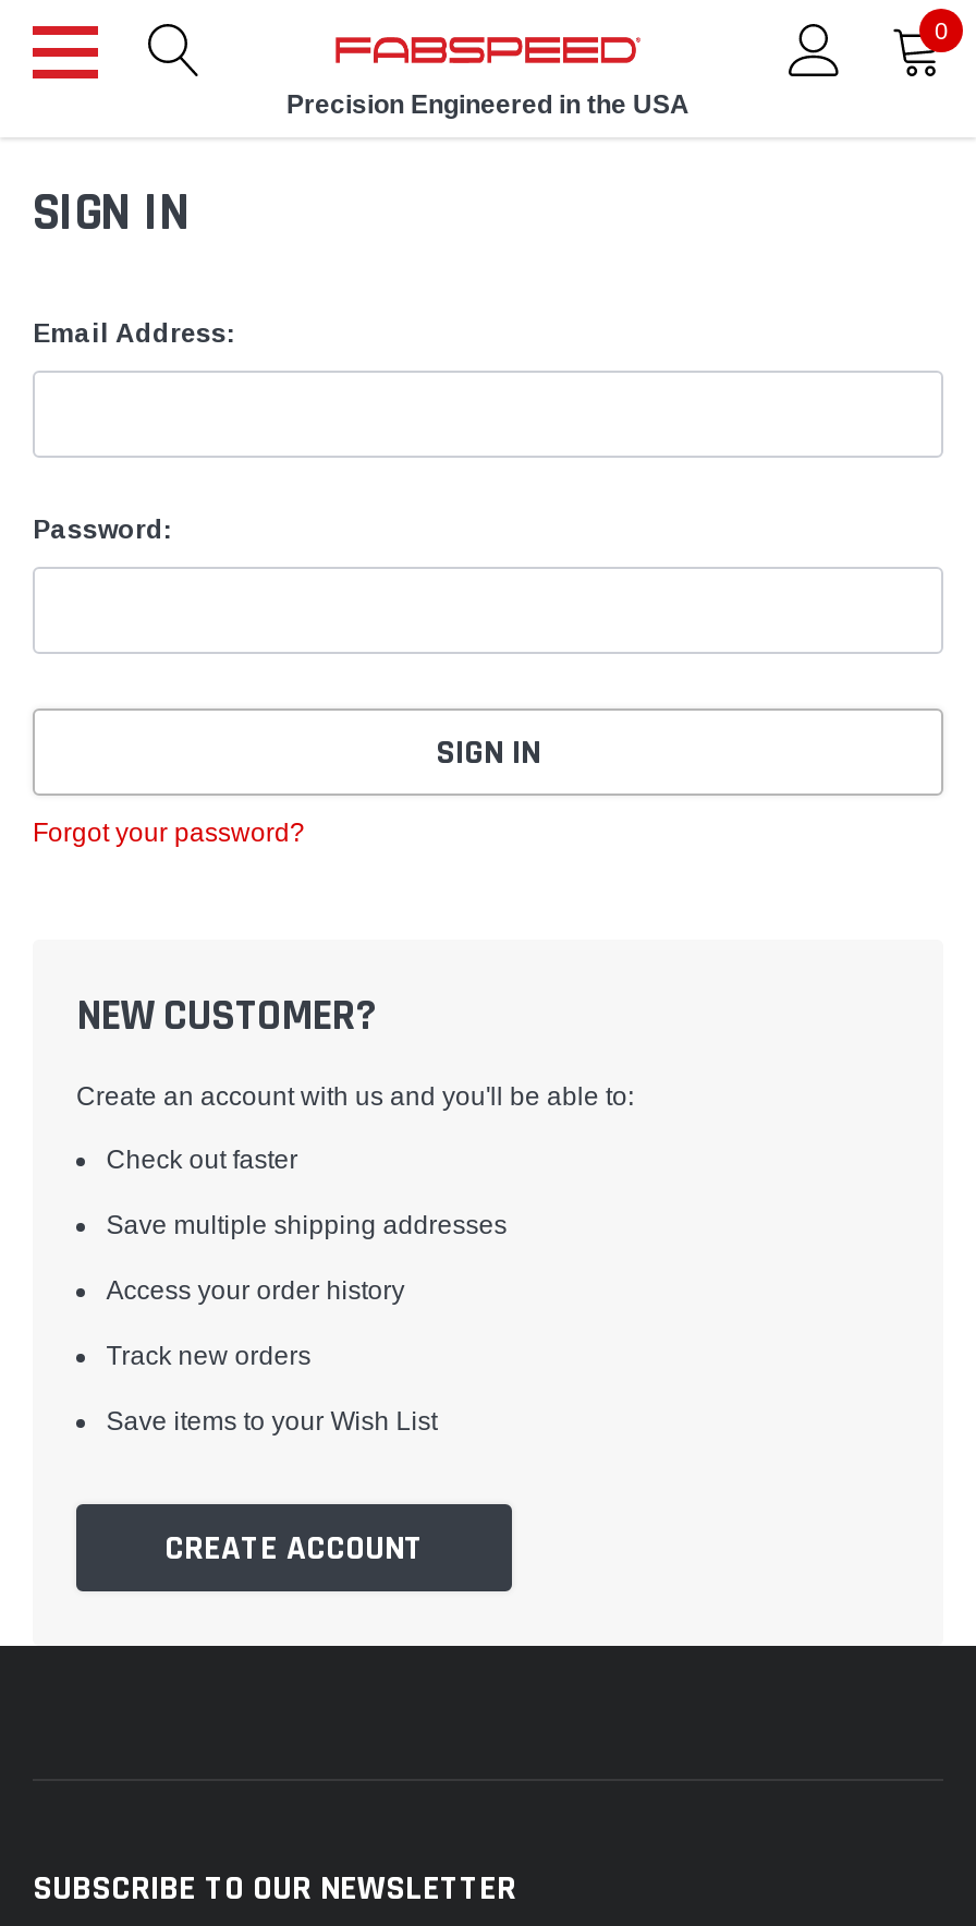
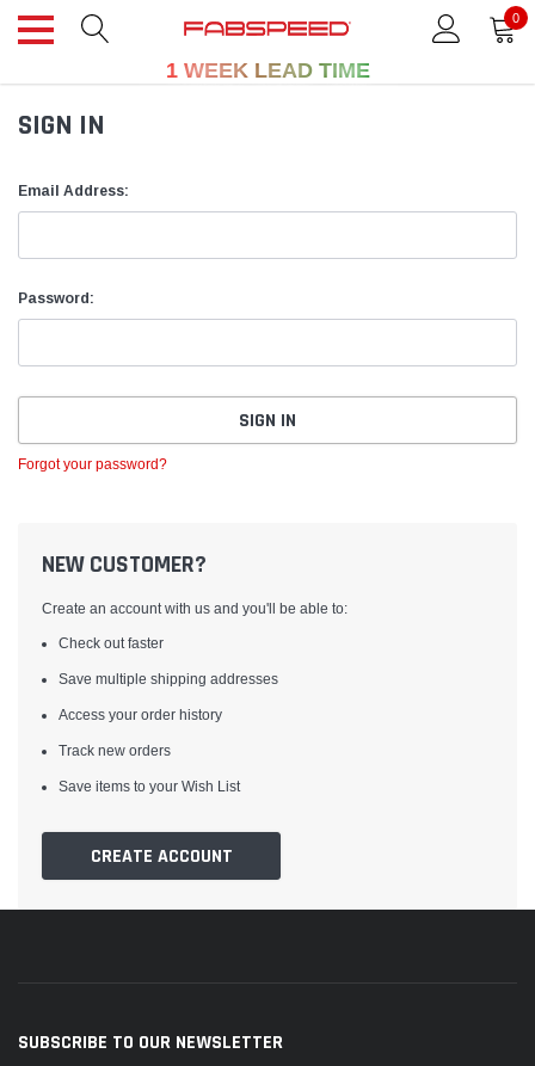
- Precision Engineered in the USA
+ 1 WEEK LEAD TIME
